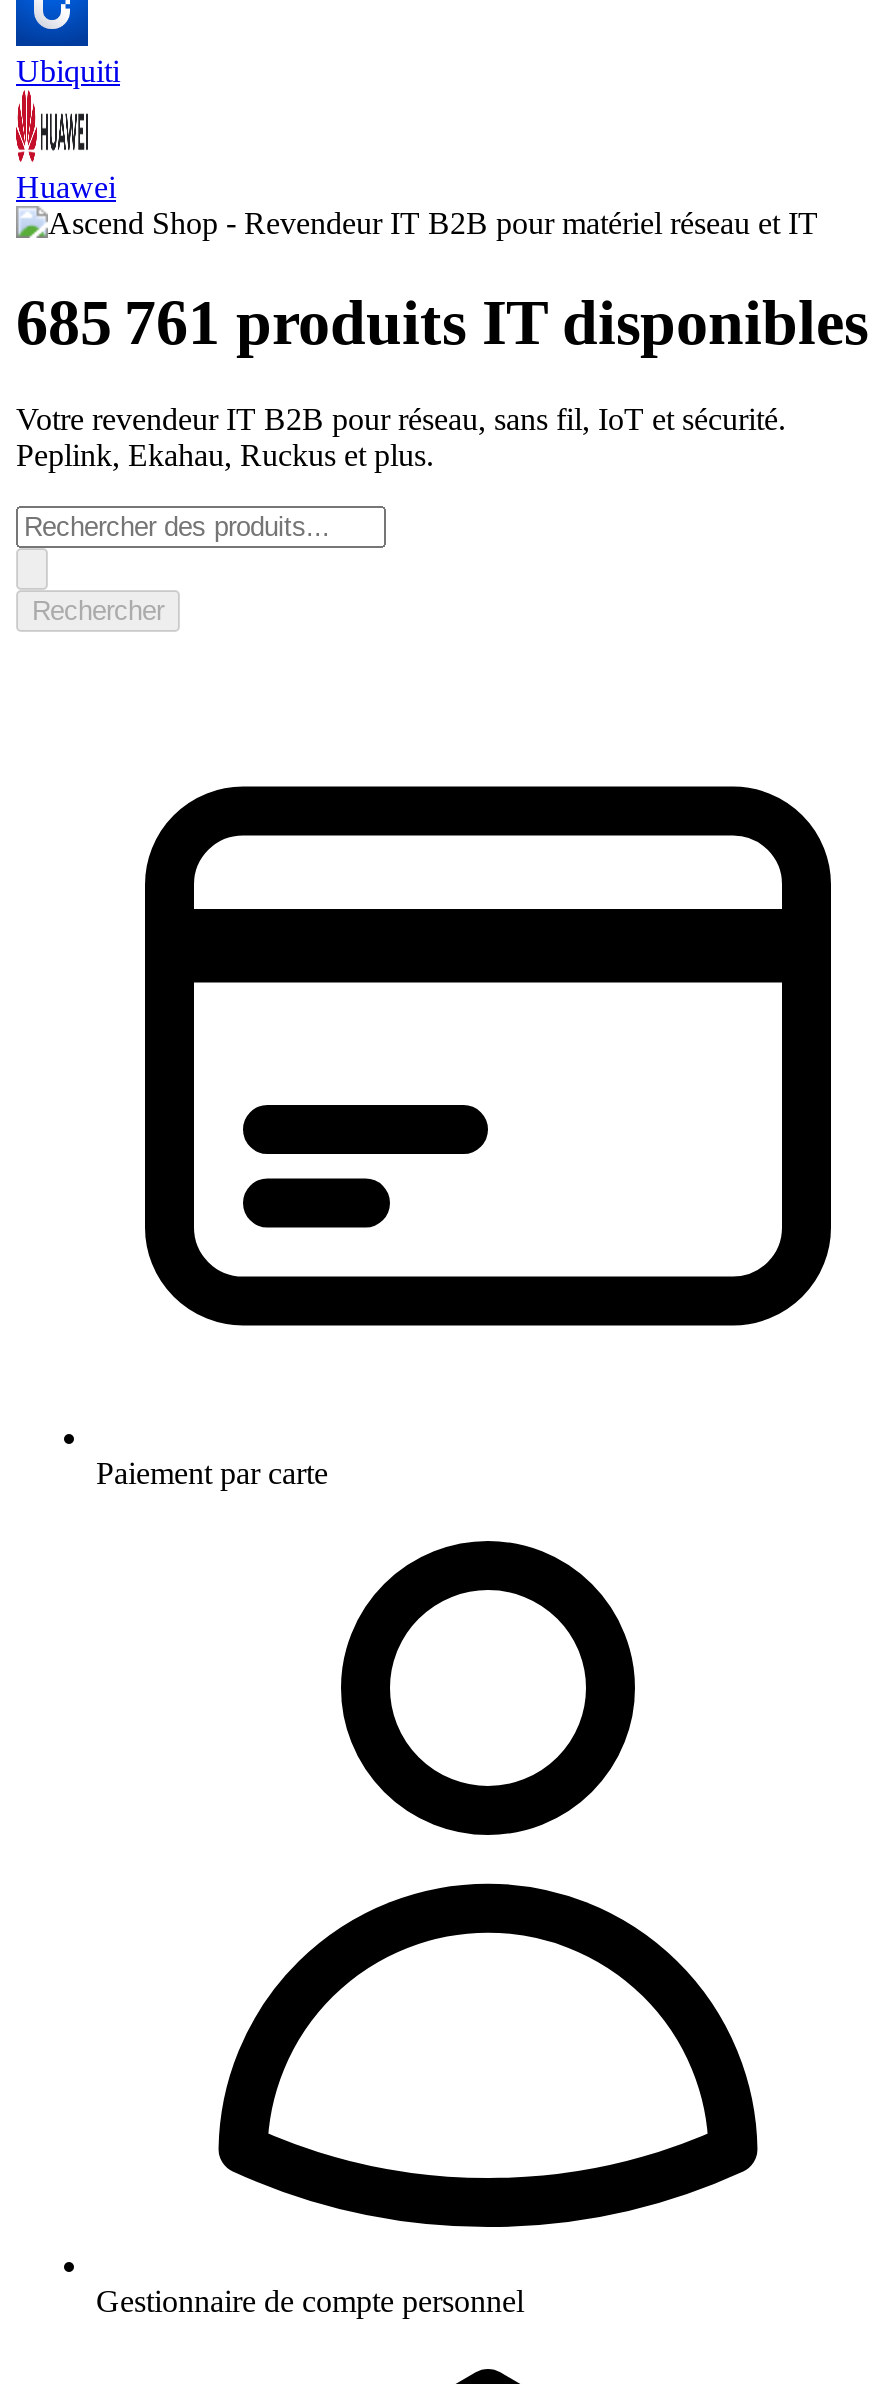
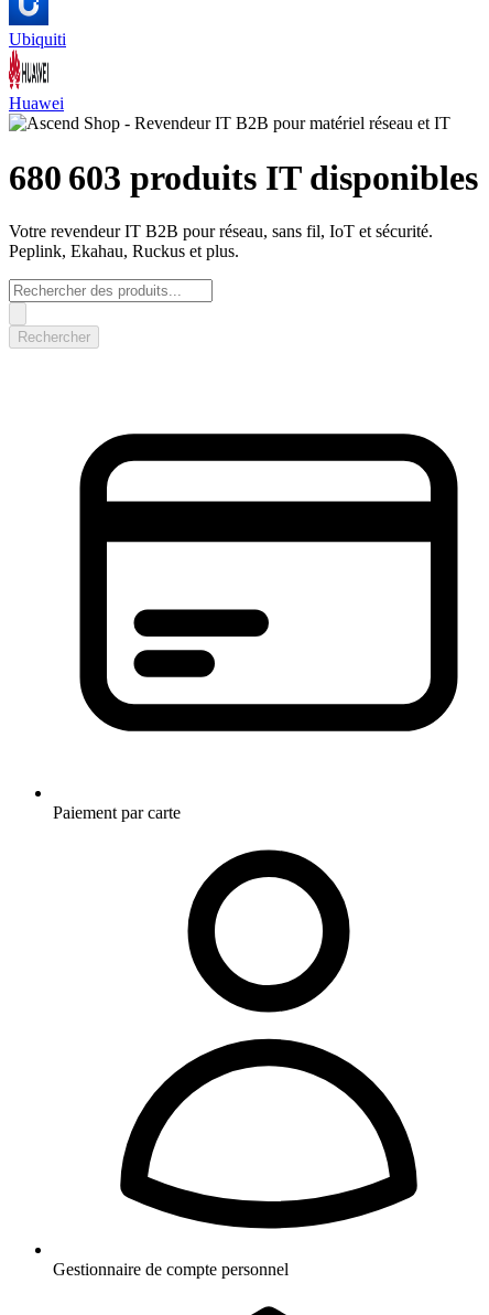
- 685 761 produits IT disponibles
+ 680 603 produits IT disponibles
